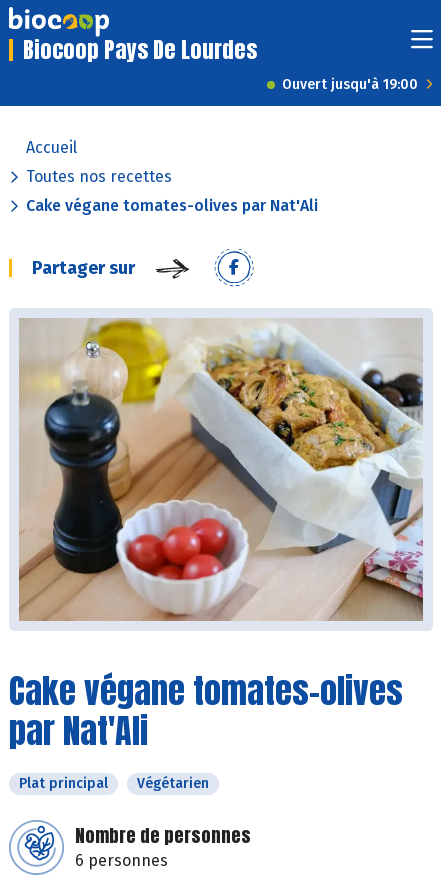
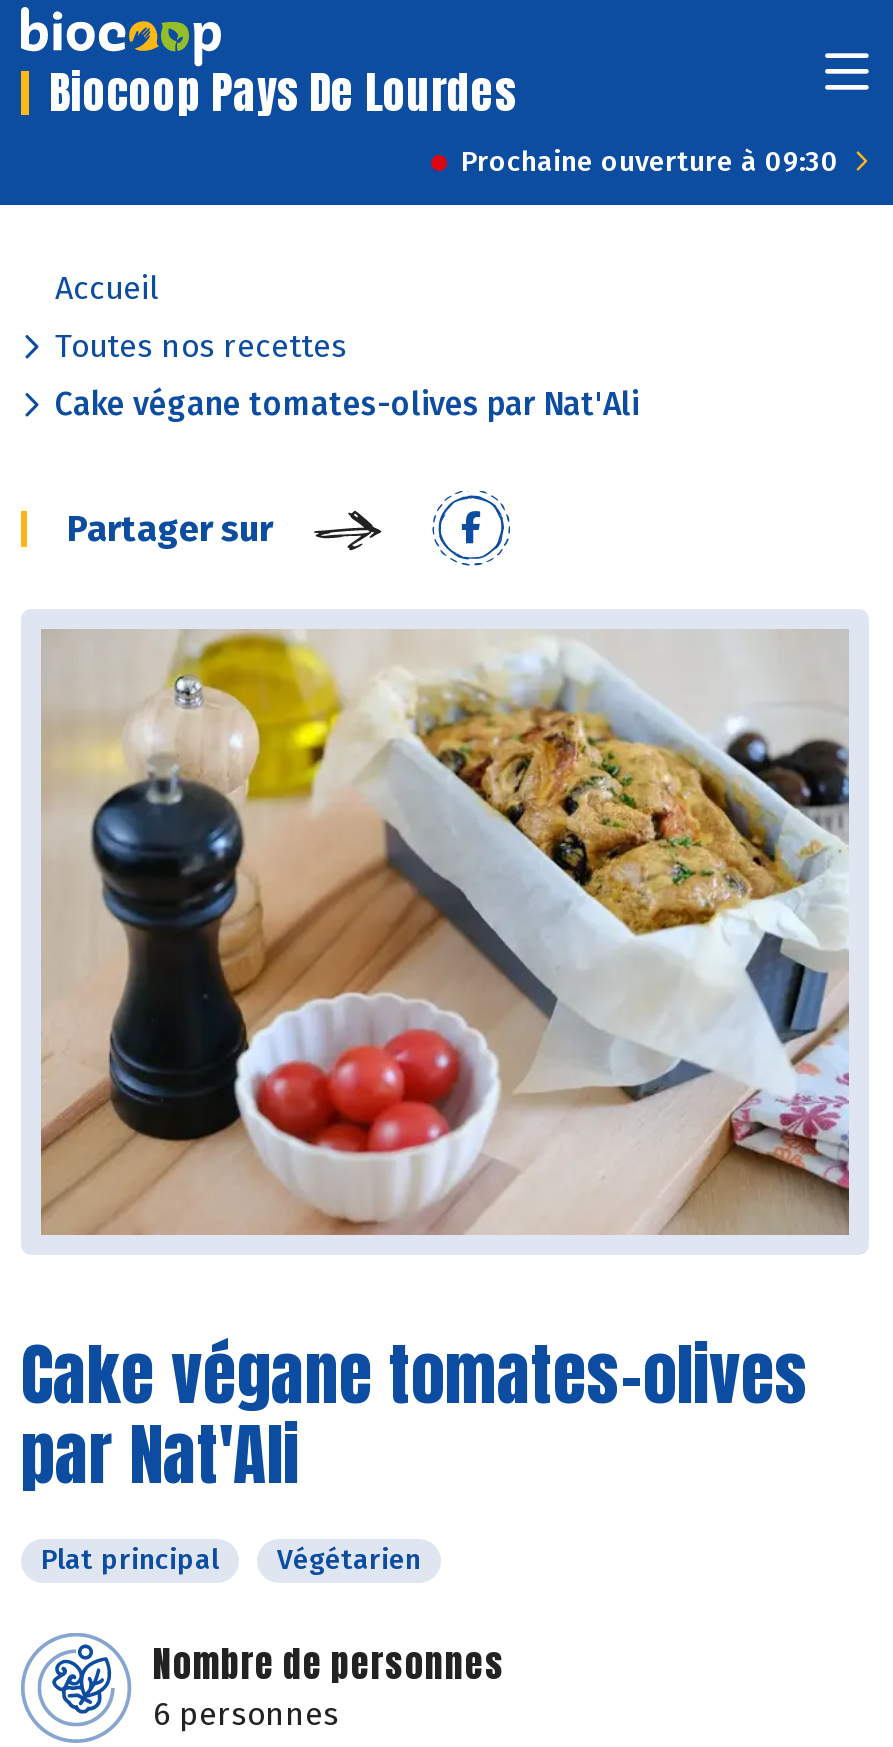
- Ouvert jusqu'à 19:00
+ Prochaine ouverture à 09:30
